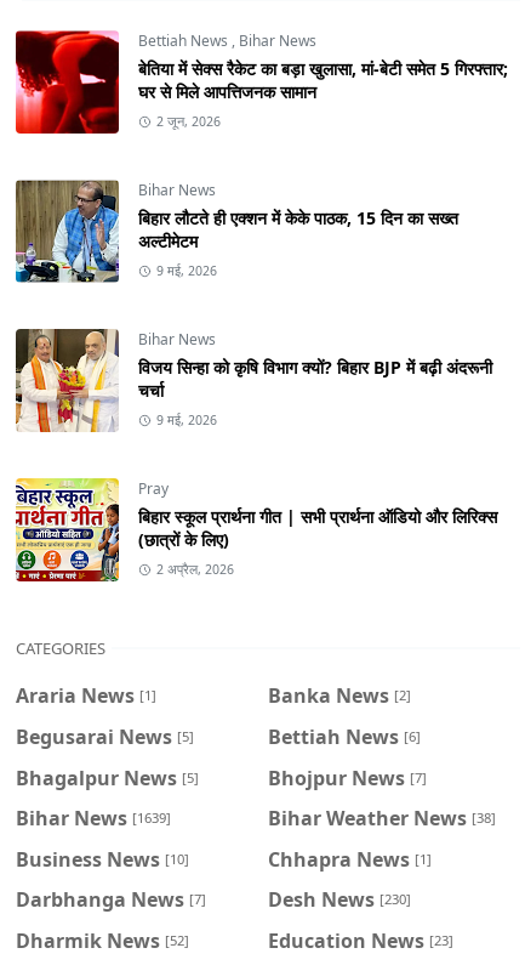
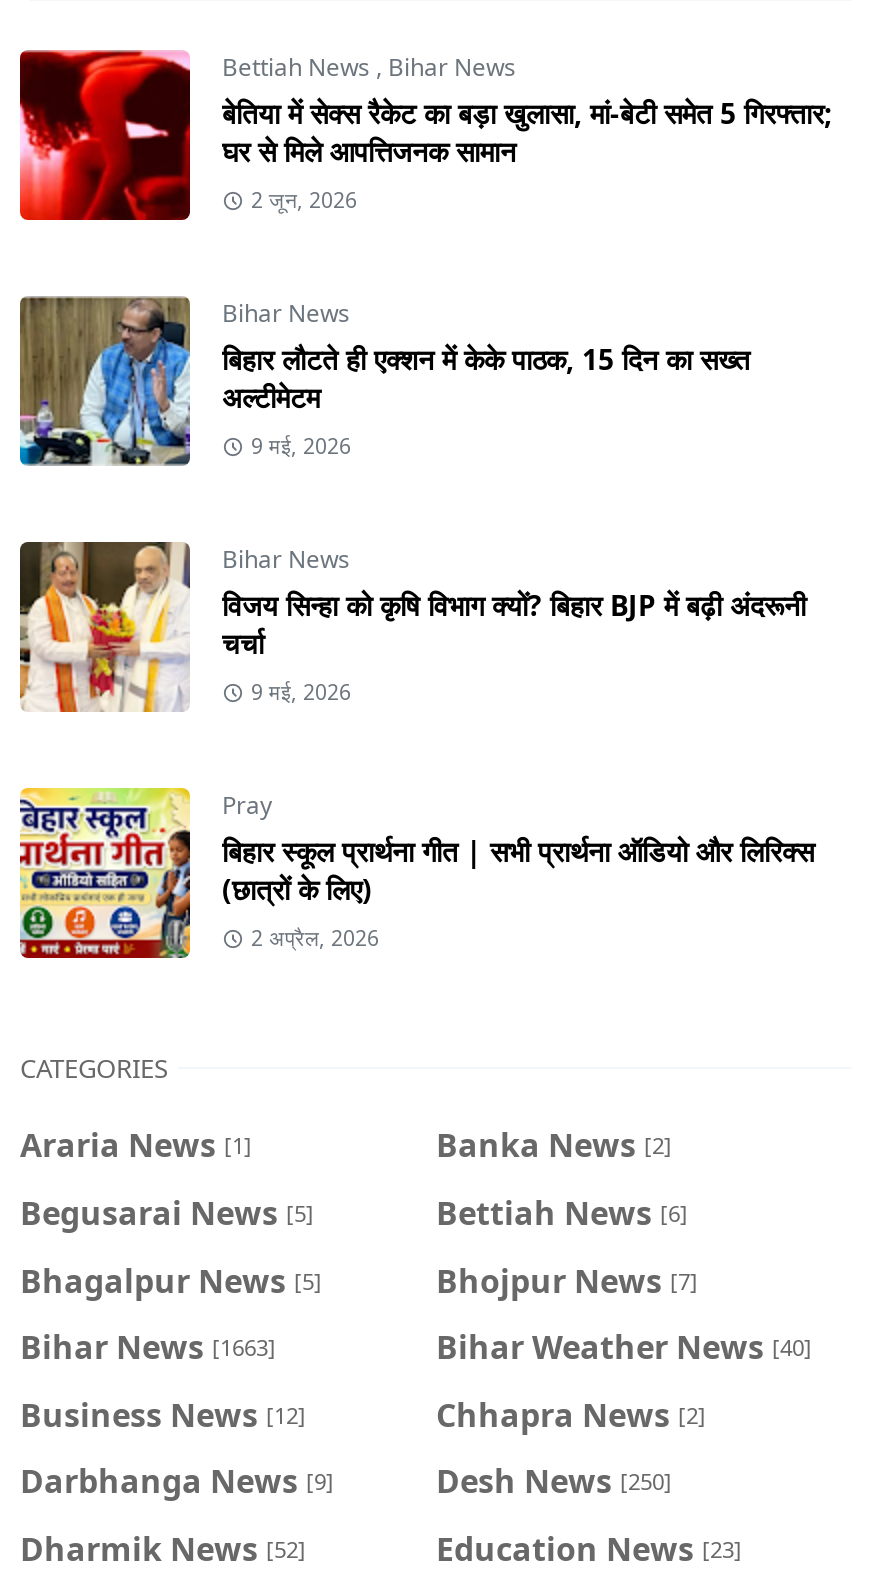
- Bihar News [1639]
+ Bihar News [1663]

- Bihar Weather News [38]
+ Bihar Weather News [40]

- Business News [10]
+ Business News [12]

- Chhapra News [1]
+ Chhapra News [2]

- Darbhanga News [7]
+ Darbhanga News [9]

- Desh News [230]
+ Desh News [250]
